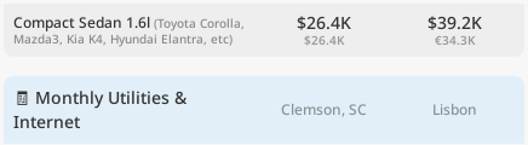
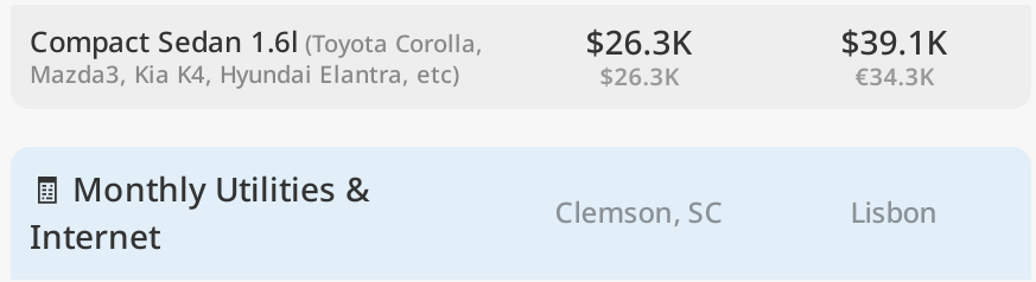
- $26.4K
- $26.4K
+ $26.3K
+ $26.3K

- $39.2K
+ $39.1K
